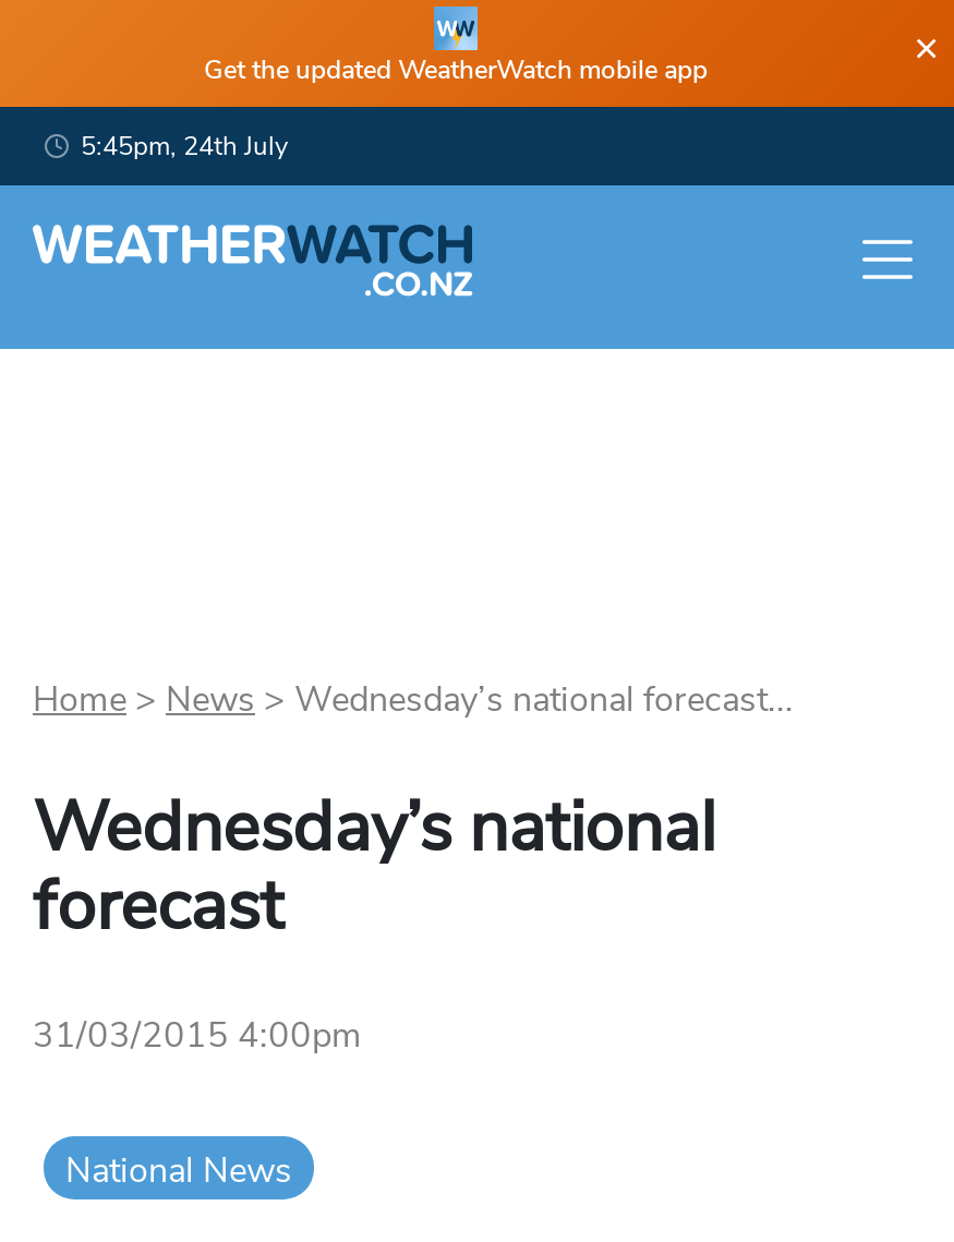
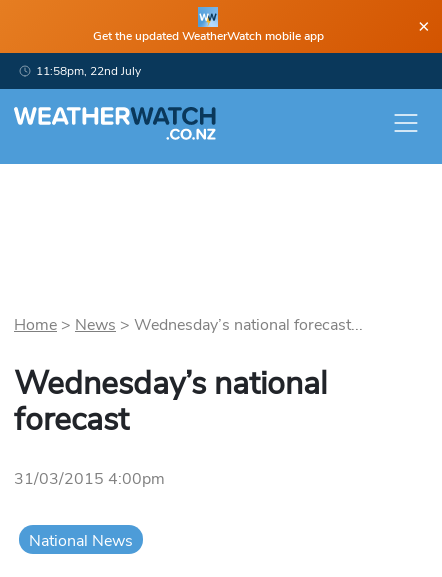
- 5:45pm, 24th July
+ 11:58pm, 22nd July
